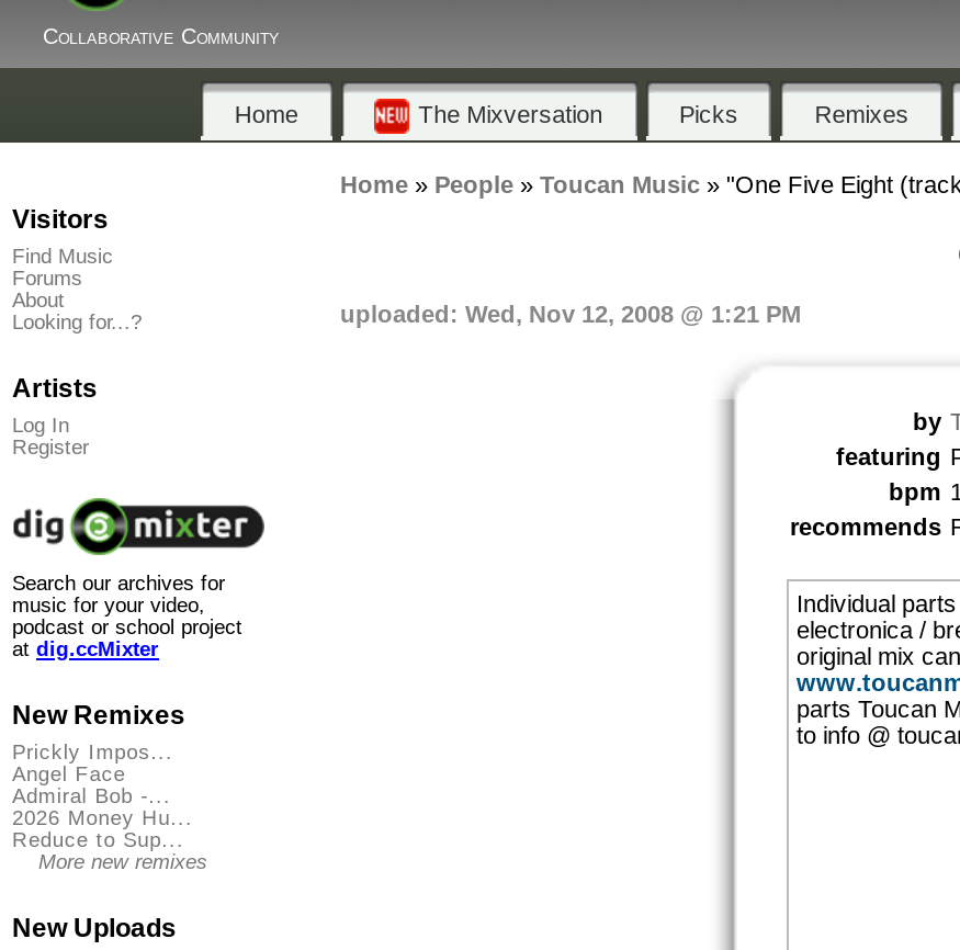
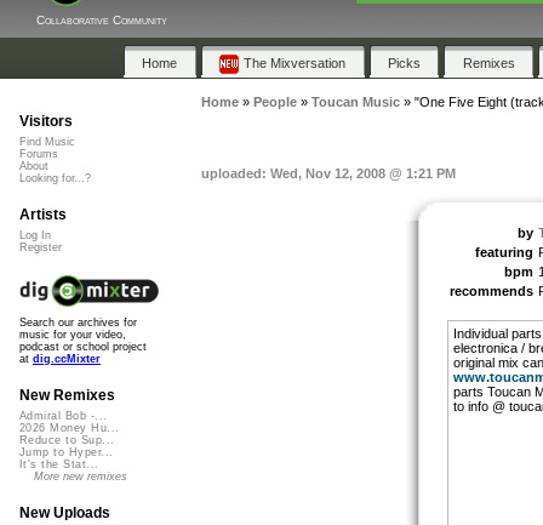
- Prickly Impos...
- Angel Face

moved up: Admiral Bob -... | 2026 Money Hu... | Reduce to Sup...

+ Jump to Hyper...
+ It's the Stat...
